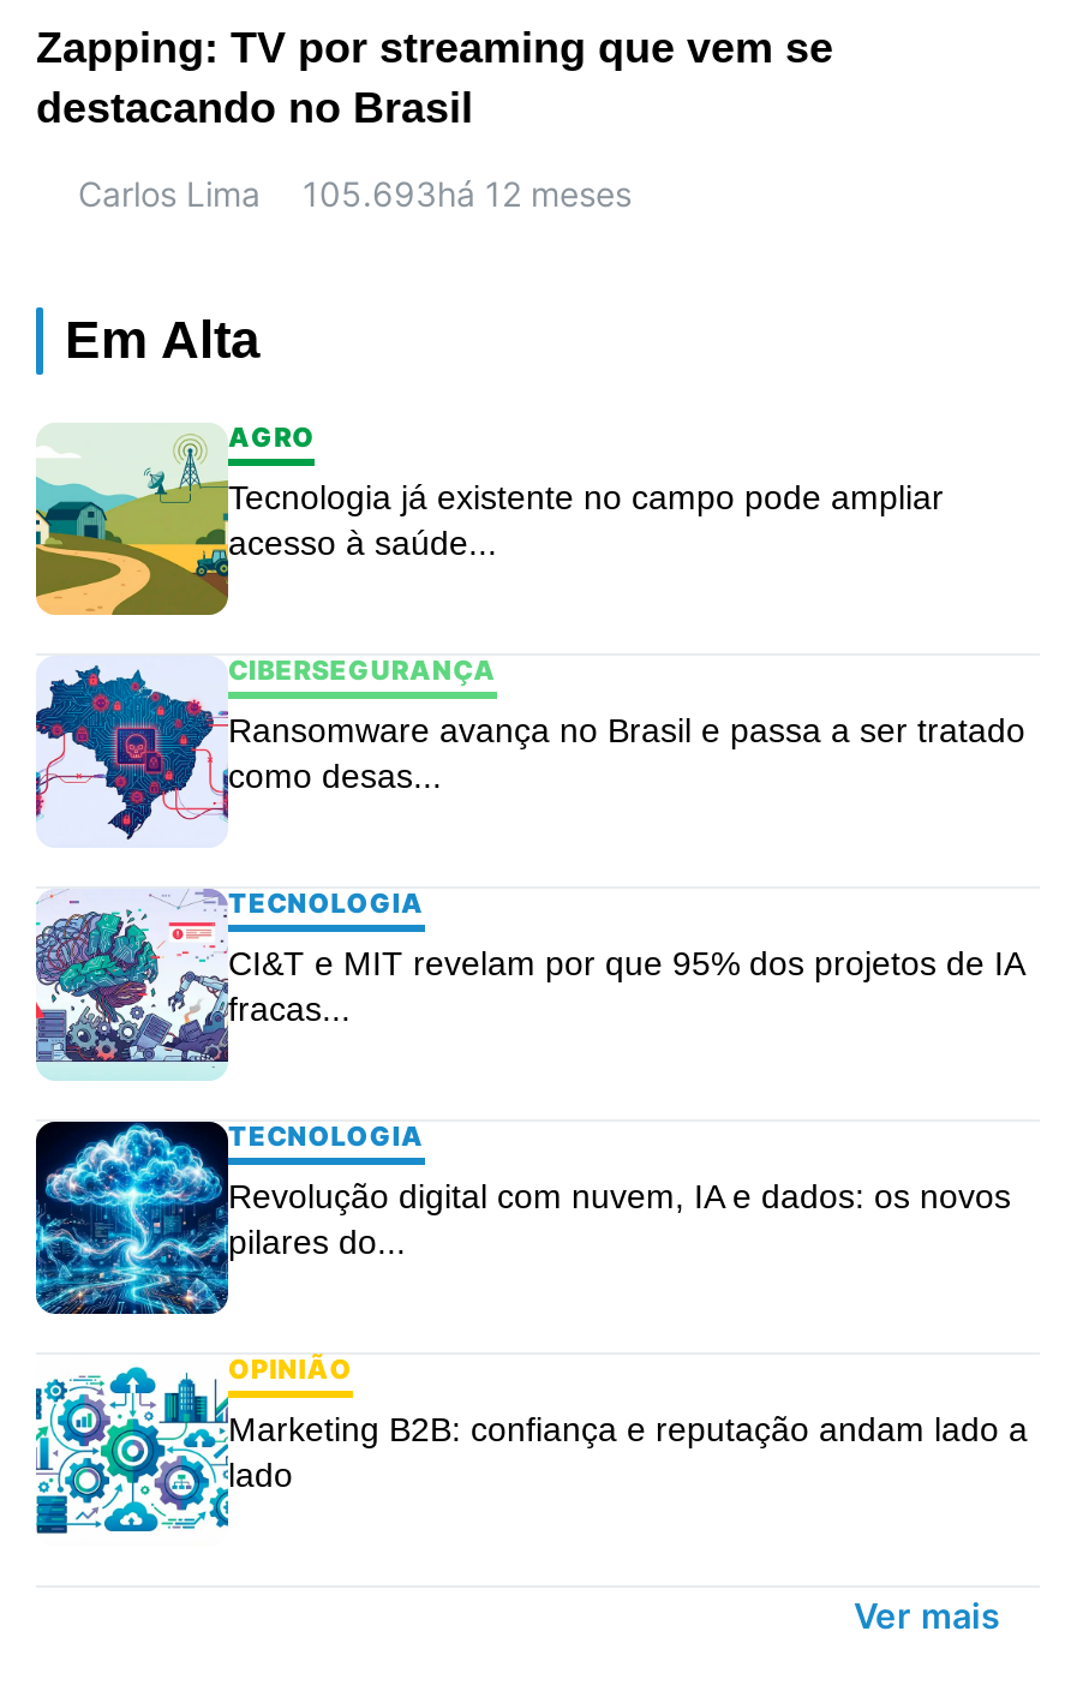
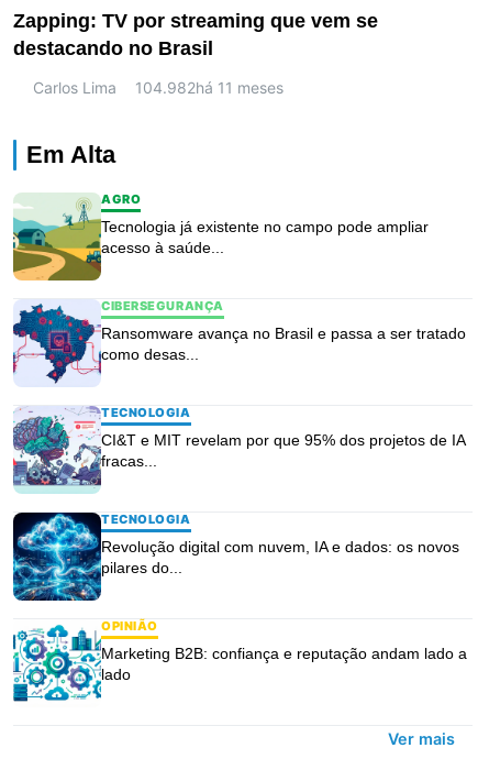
- Carlos Lima 105.693há 12 meses
+ Carlos Lima 104.982há 11 meses
